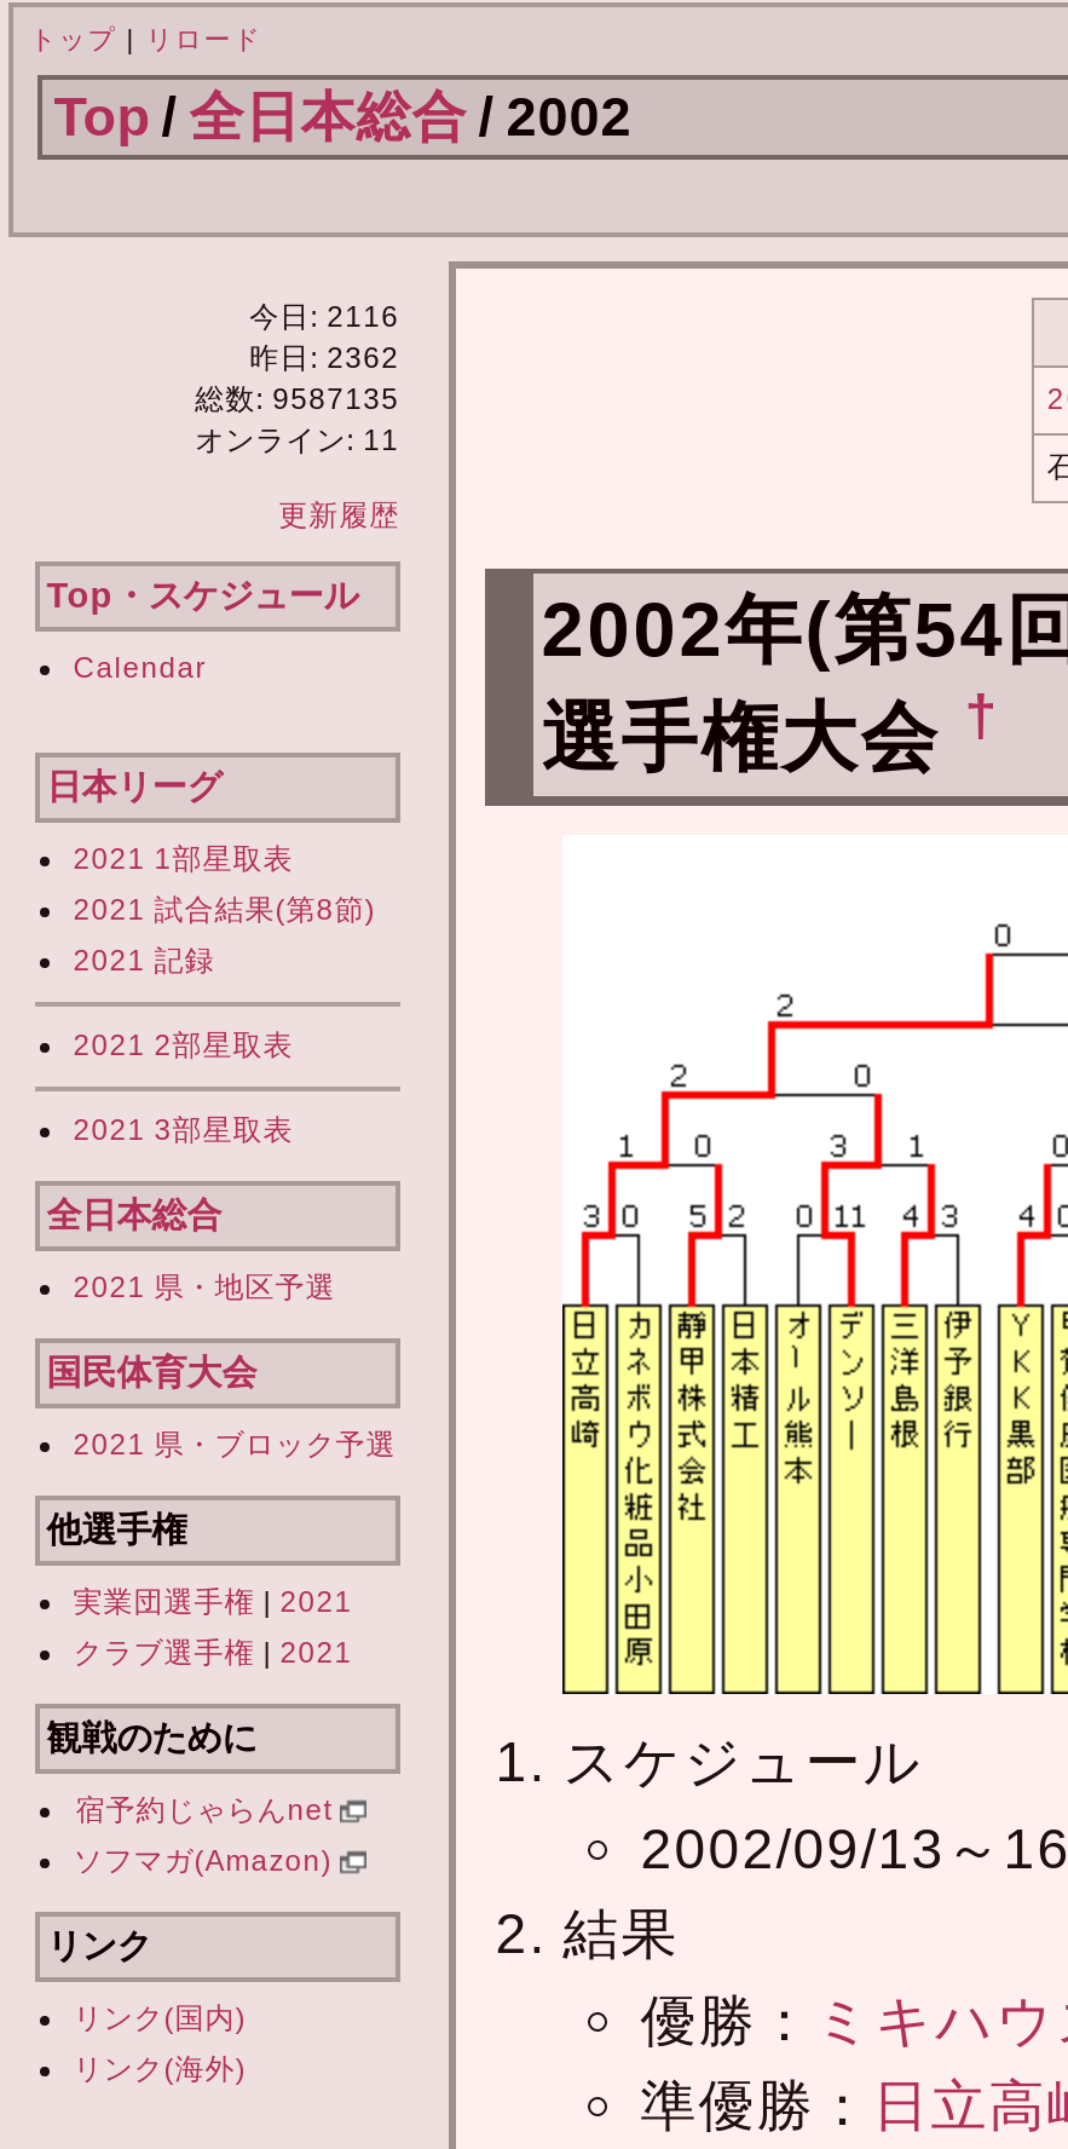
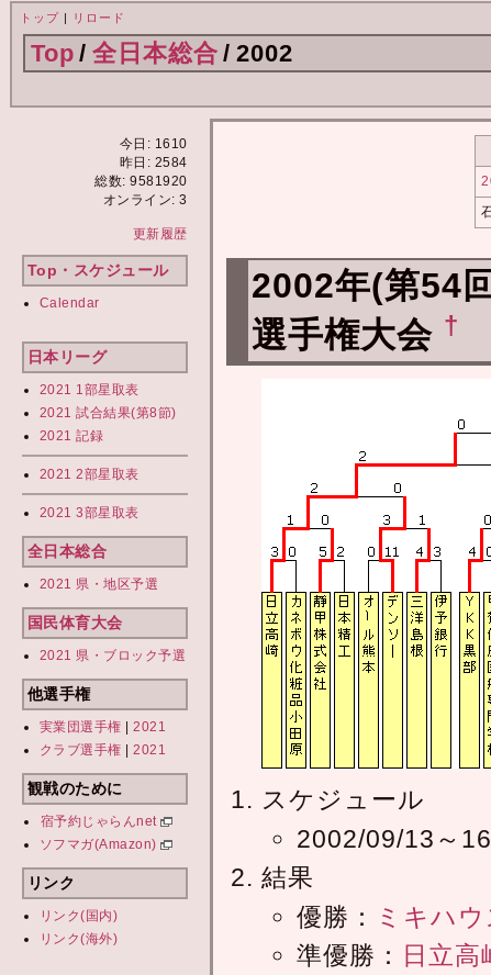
- 今日: 2116
+ 今日: 1610

- 昨日: 2362
+ 昨日: 2584

- 総数: 9587135
+ 総数: 9581920

- オンライン: 11
+ オンライン: 3
